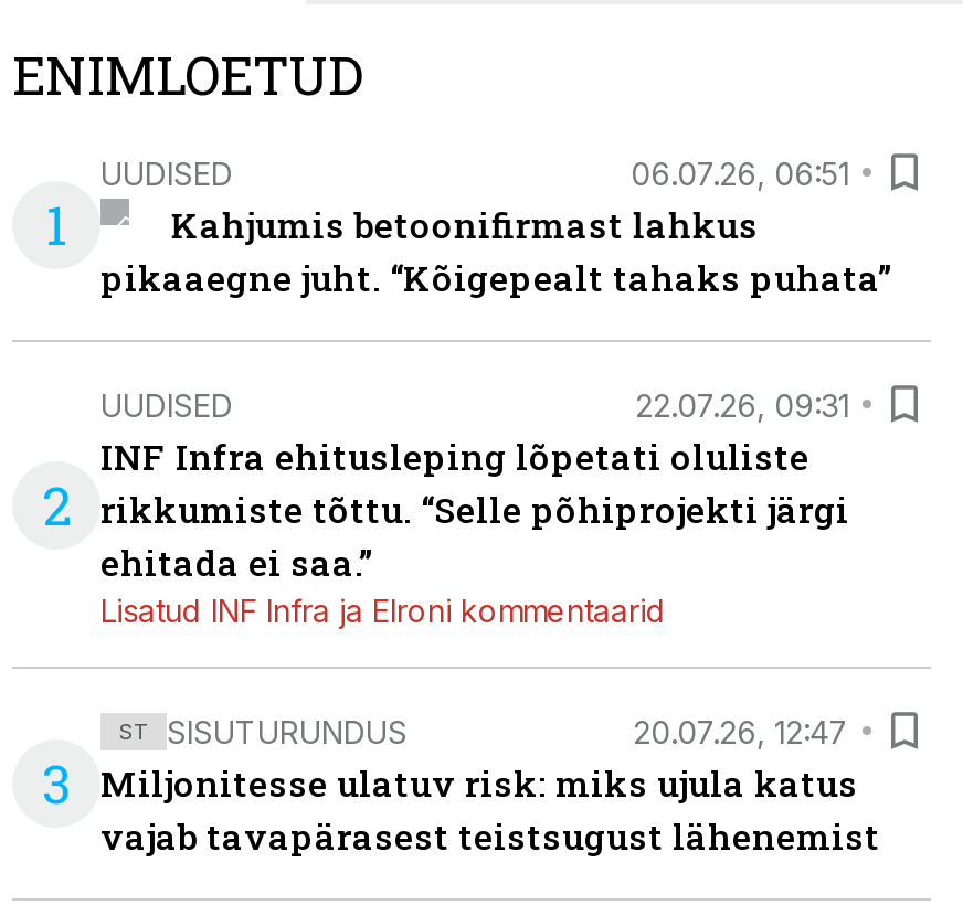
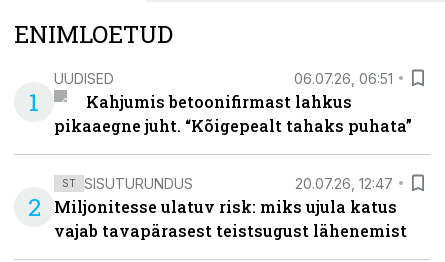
- UUDISED
- 22.07.26, 09:31
- INF Infra ehitusleping lõpetati oluliste
- rikkumiste tõttu. “Selle põhiprojekti järgi
- ehitada ei saa.”
- Lisatud INF Infra ja Elroni kommentaarid
- 3
